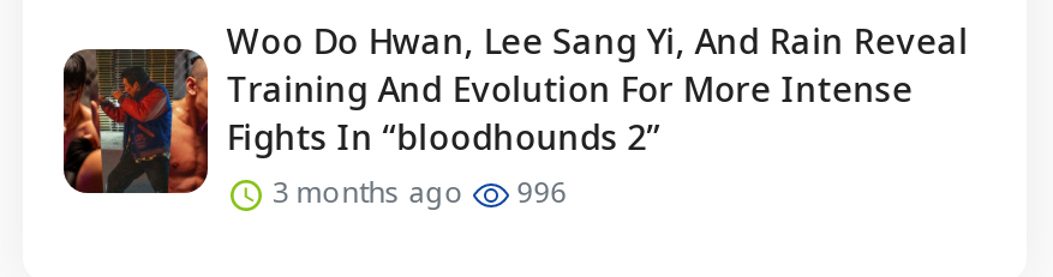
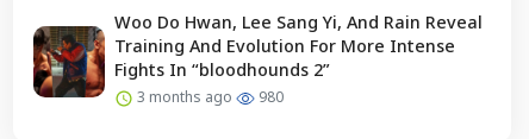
- 3 months ago 996
+ 3 months ago 980
